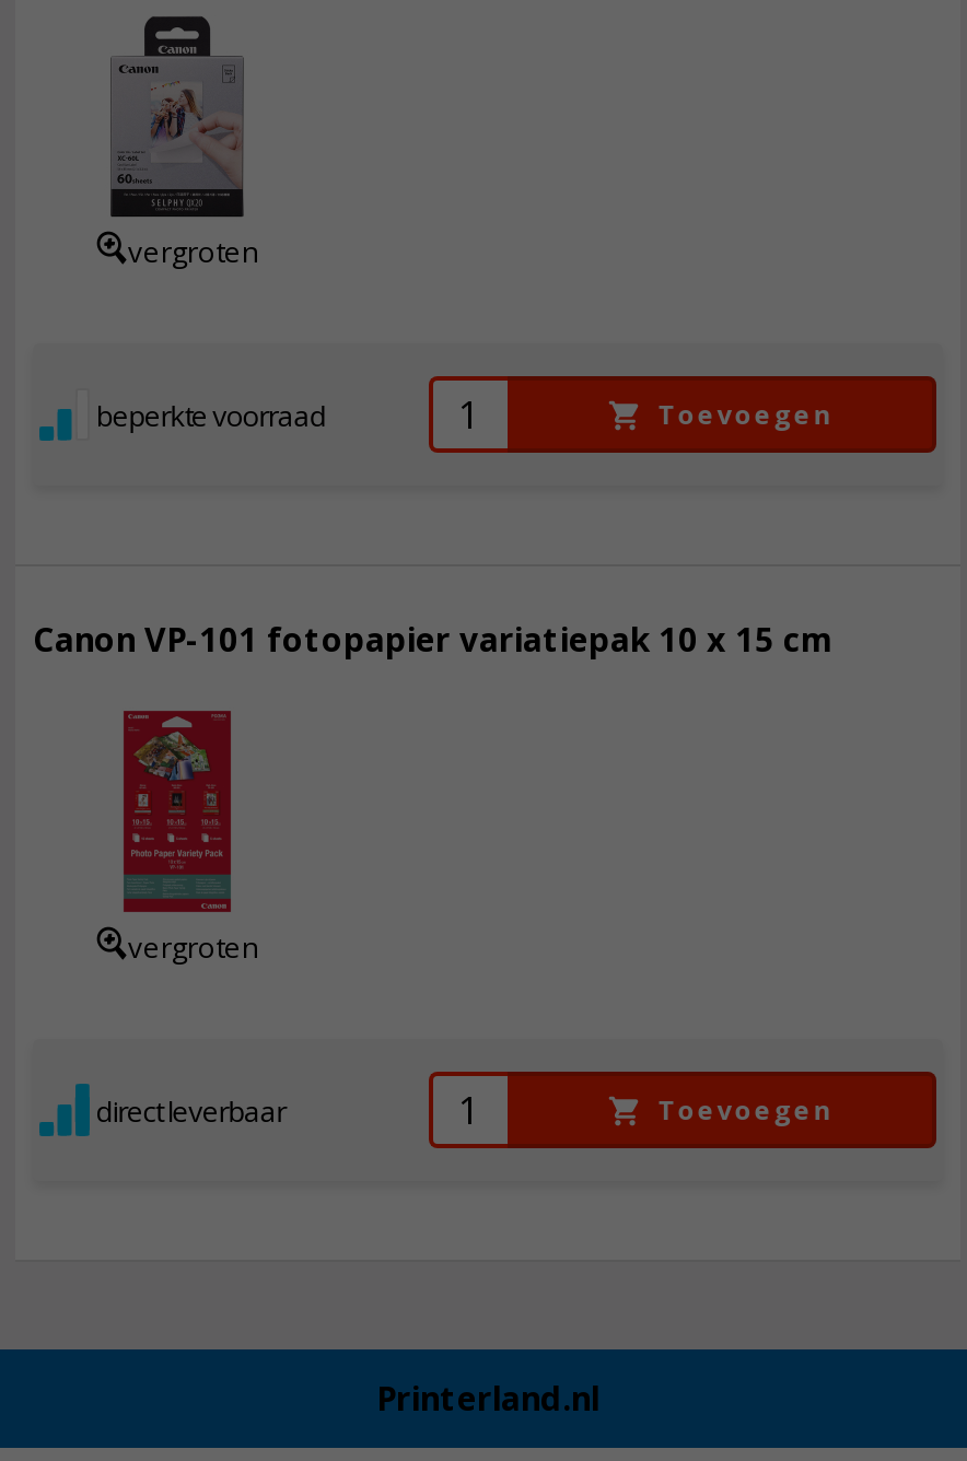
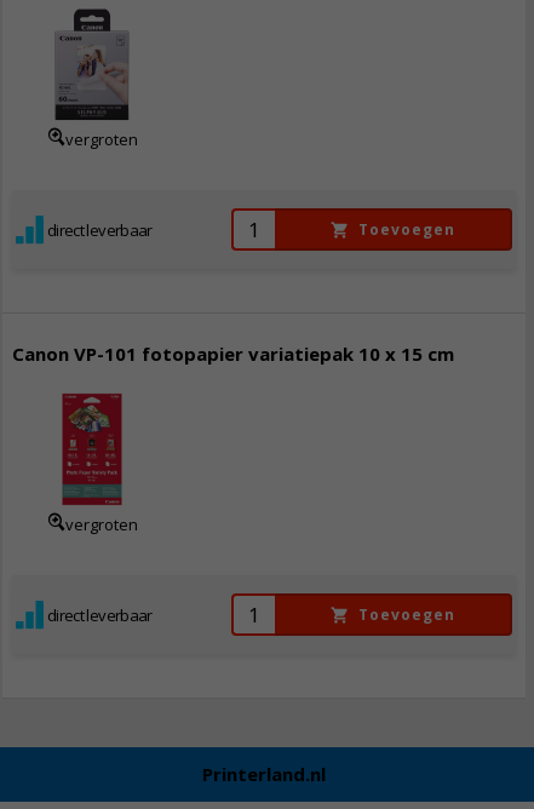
- beperkte voorraad
+ direct leverbaar
